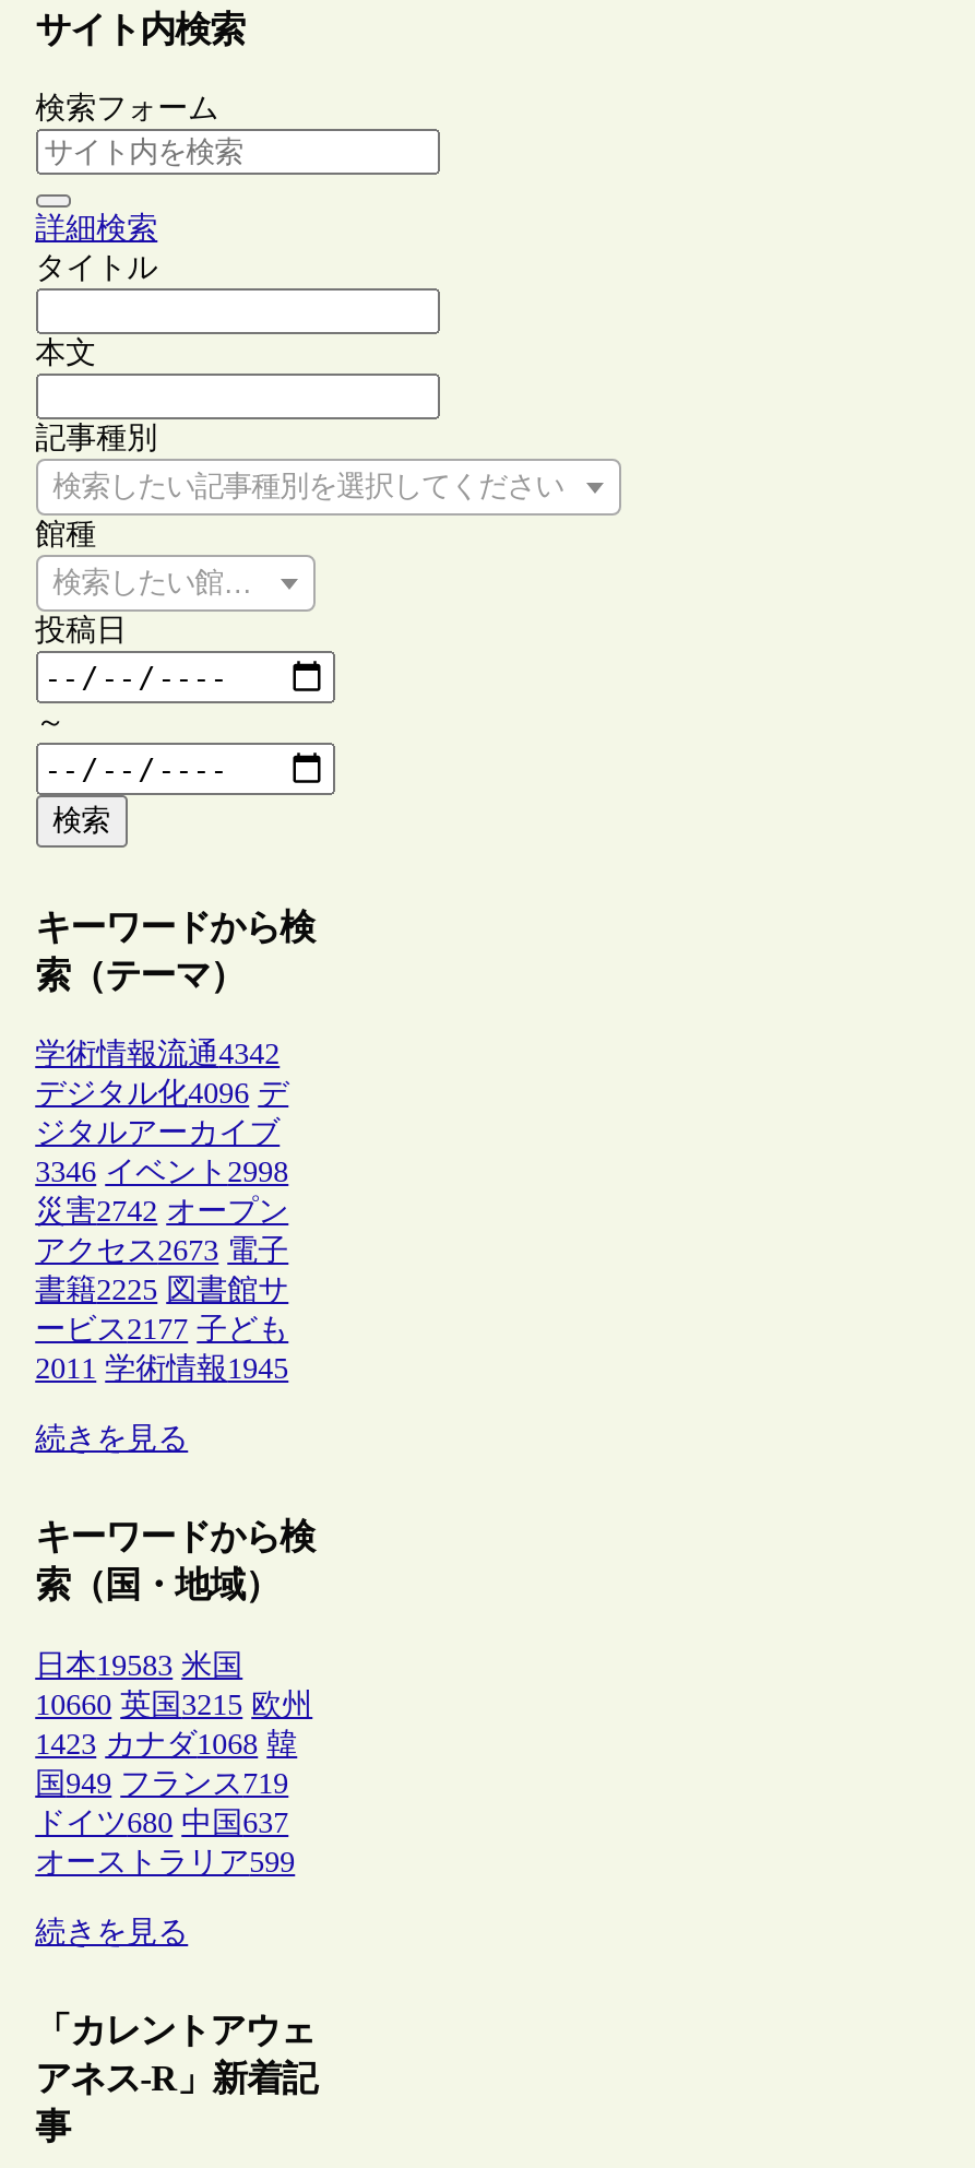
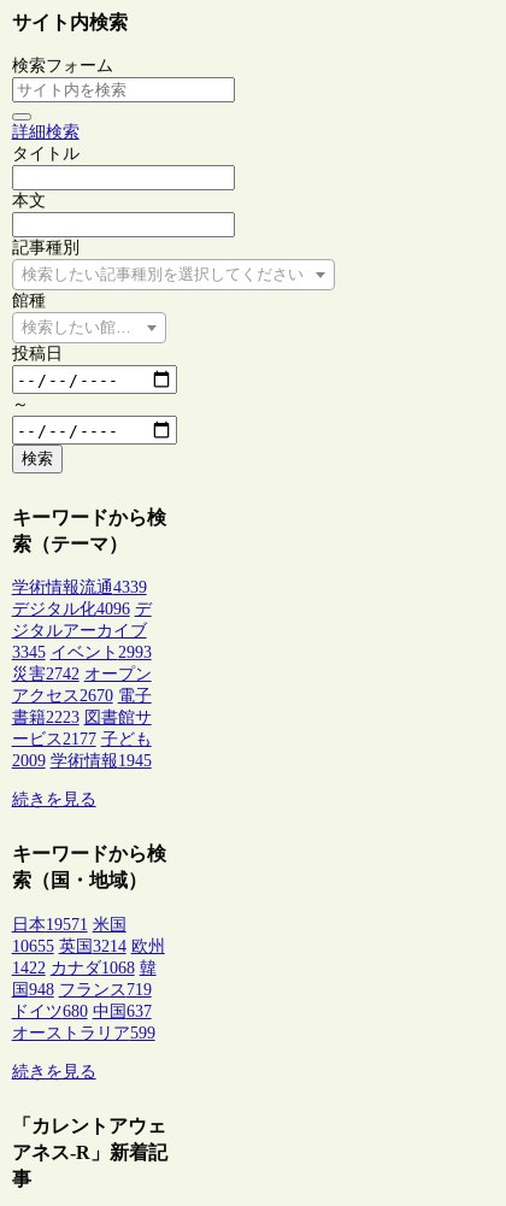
- 学術情報流通4342
+ 学術情報流通4339

- 3346 イベント2998
+ 3345 イベント2993

- アクセス2673 電子
+ アクセス2670 電子

- 書籍2225 図書館サ
+ 書籍2223 図書館サ

- 2011 学術情報1945
+ 2009 学術情報1945

- 日本19583 米国
+ 日本19571 米国

- 10660 英国3215 欧州
+ 10655 英国3214 欧州

- 1423 カナダ1068 韓
+ 1422 カナダ1068 韓

- 国949 フランス719
+ 国948 フランス719
